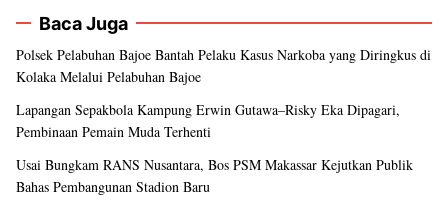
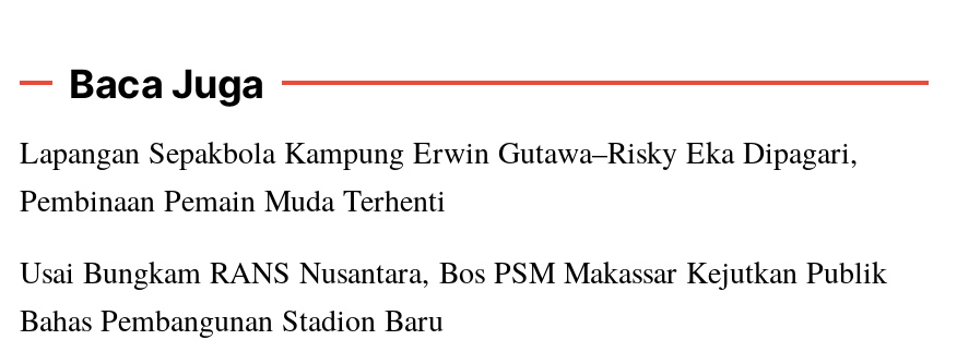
- Polsek Pelabuhan Bajoe Bantah Pelaku Kasus Narkoba yang Diringkus di
- Kolaka Melalui Pelabuhan Bajoe
